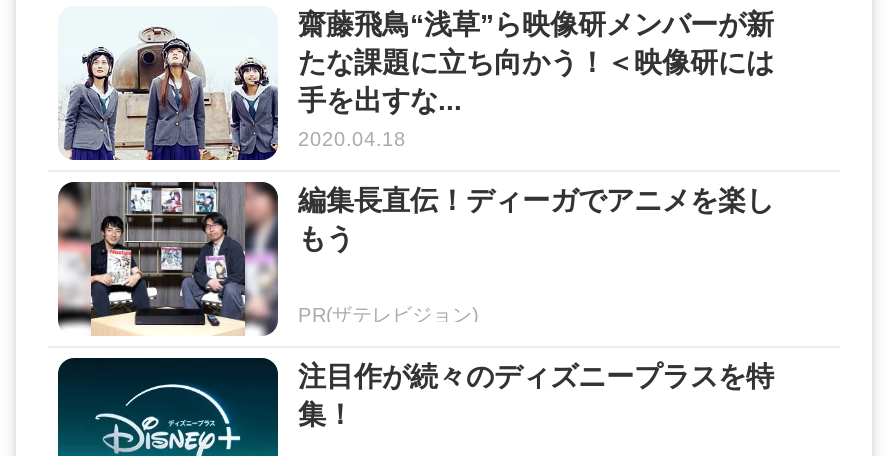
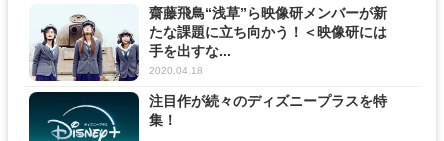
- [image]
- 編集長直伝！ディーガでアニメを楽し
- もう
- PR(ザテレビジョン)
